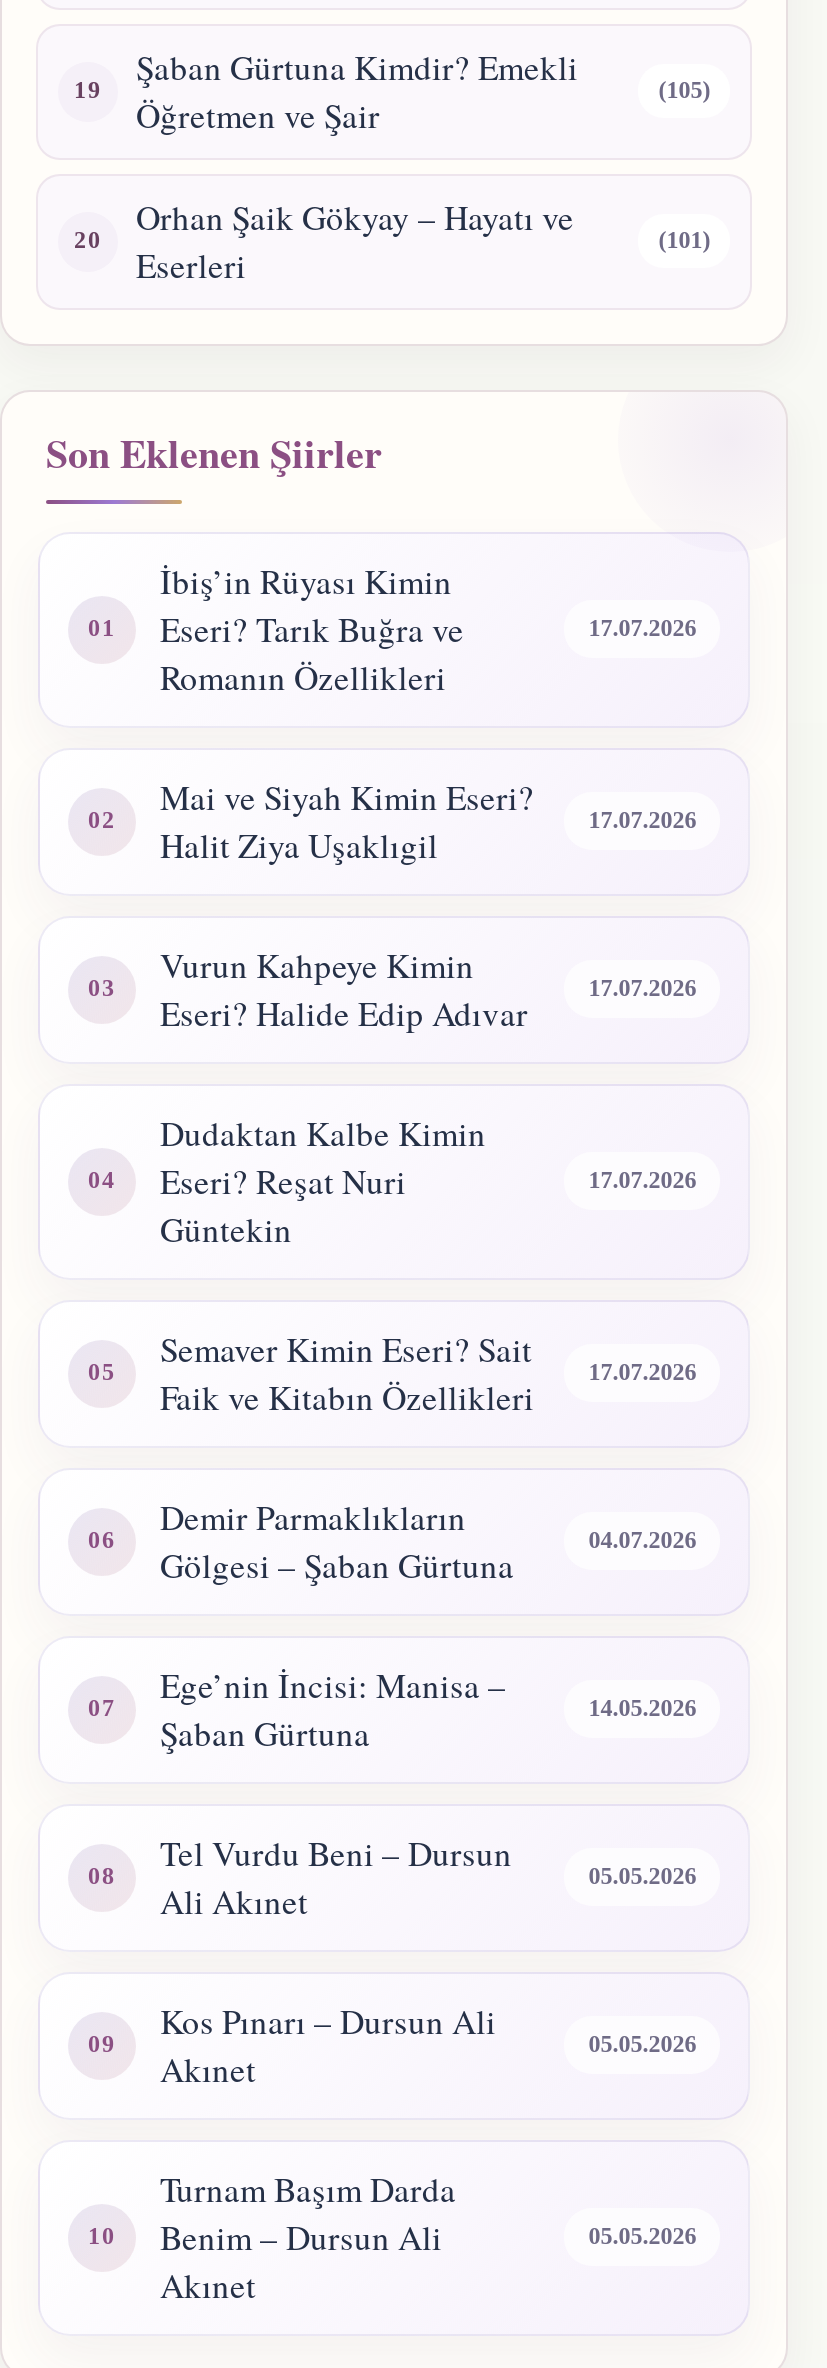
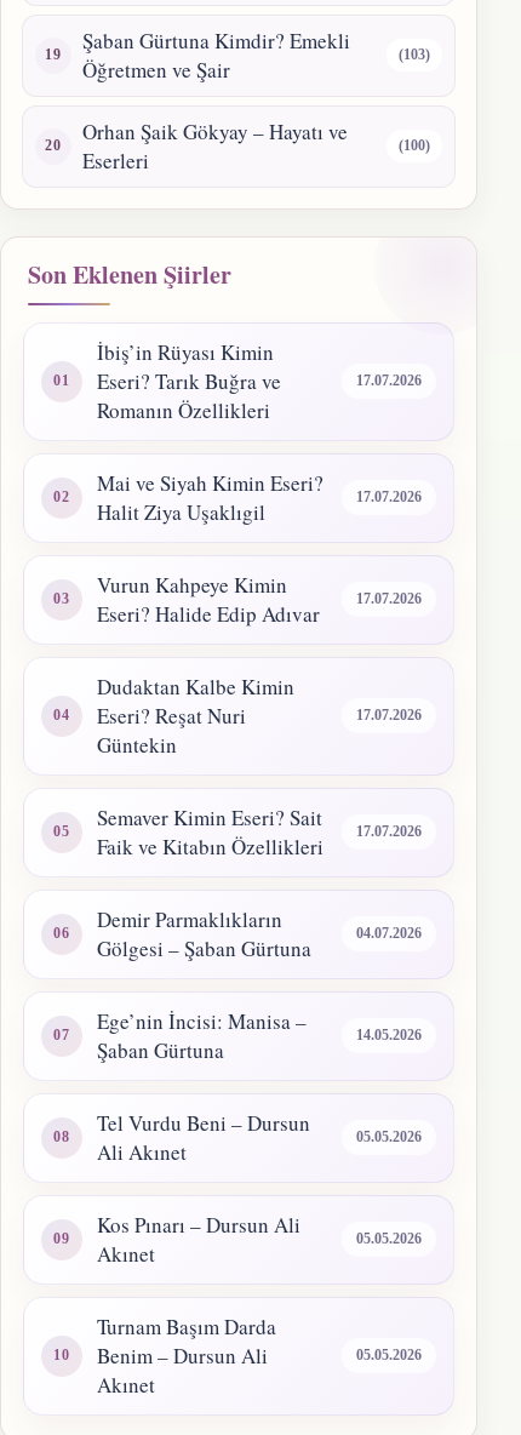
- (105)
+ (103)

- (101)
+ (100)
